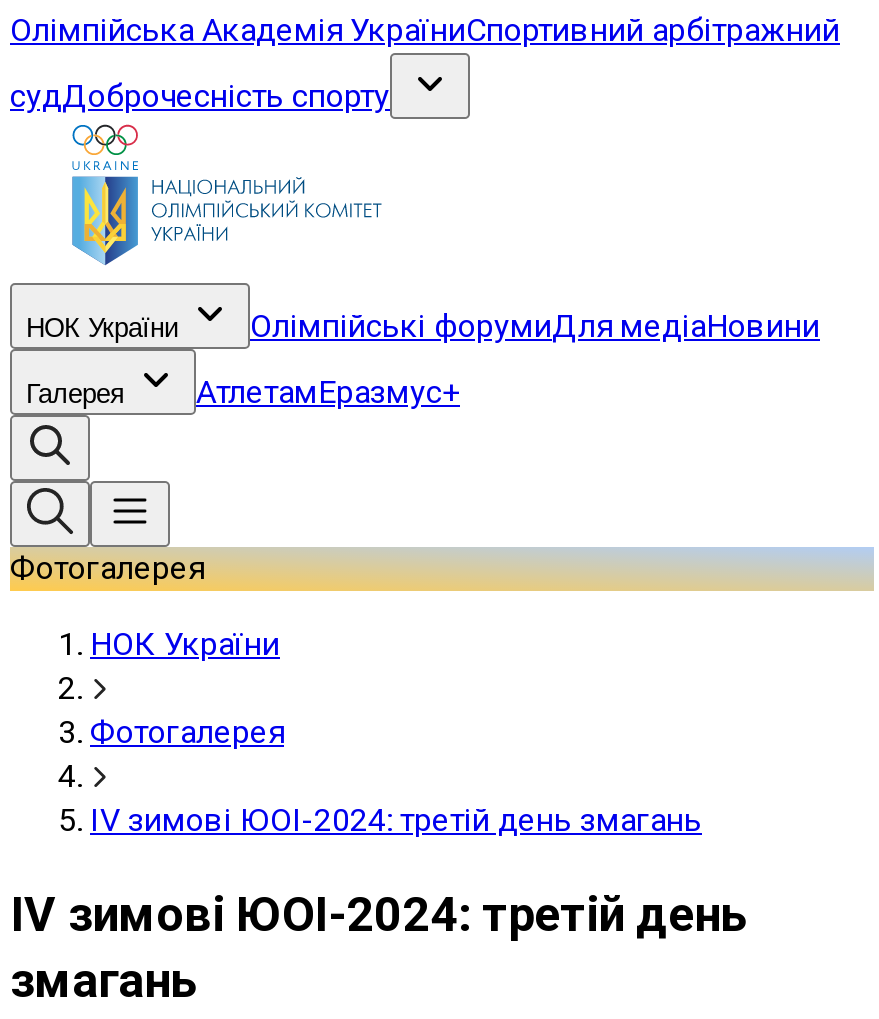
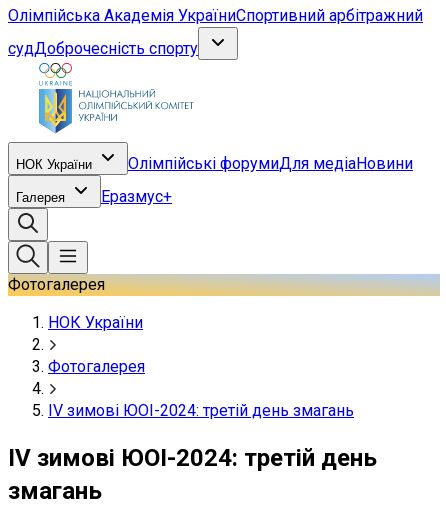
- АтлетамЕразмус+
+ Еразмус+
